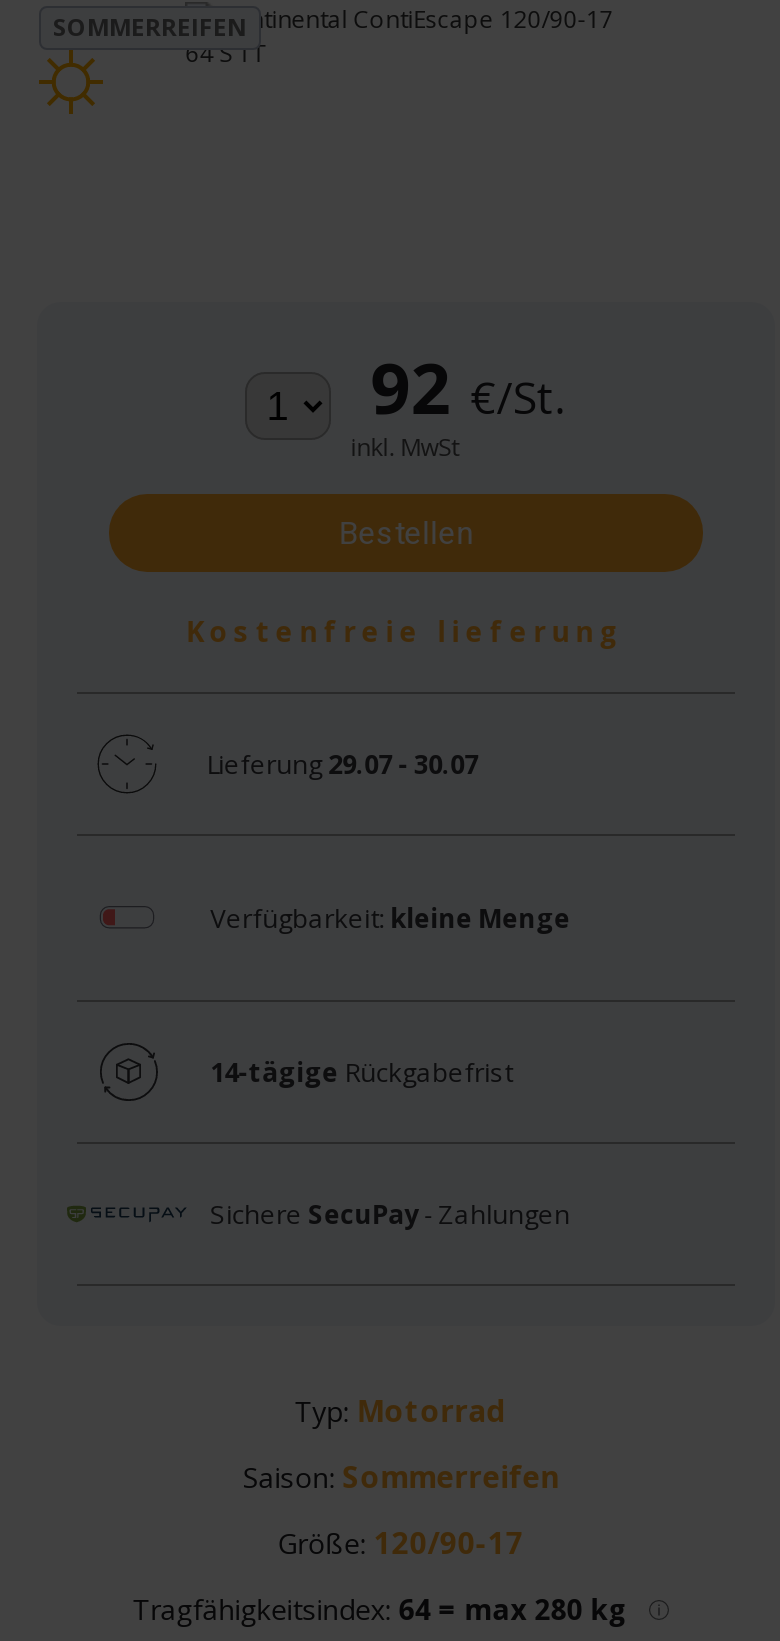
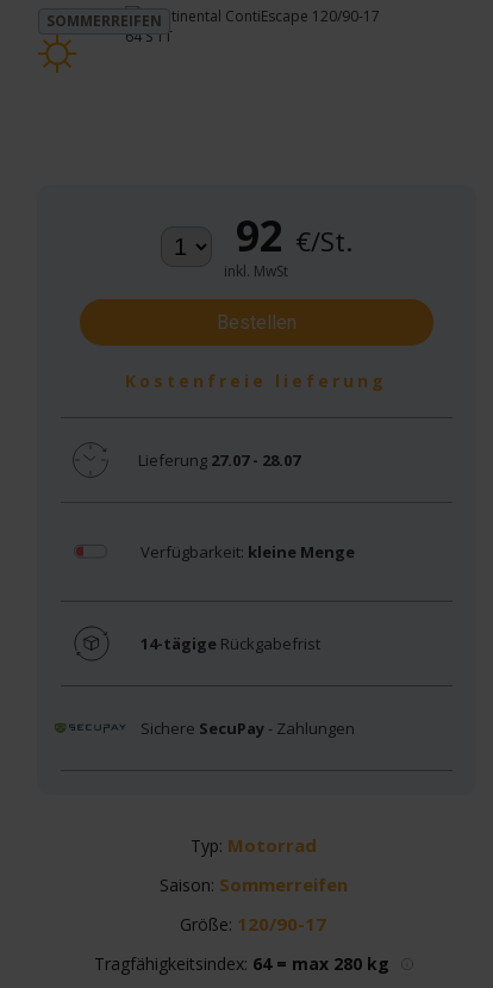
- Lieferung29.07 - 30.07
+ Lieferung27.07 - 28.07
